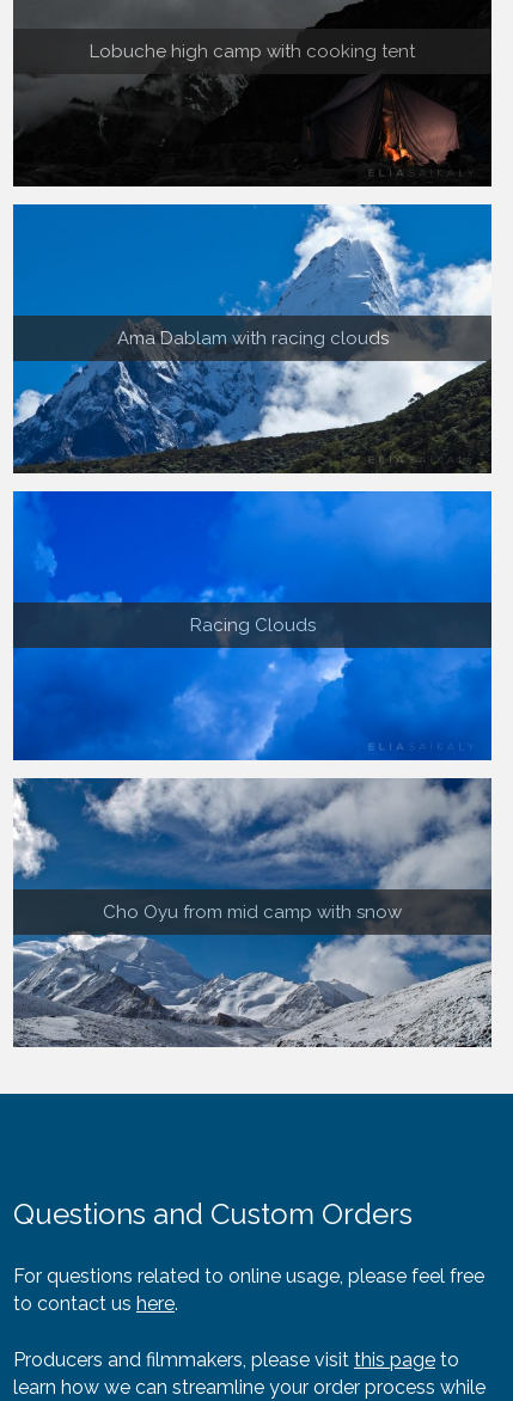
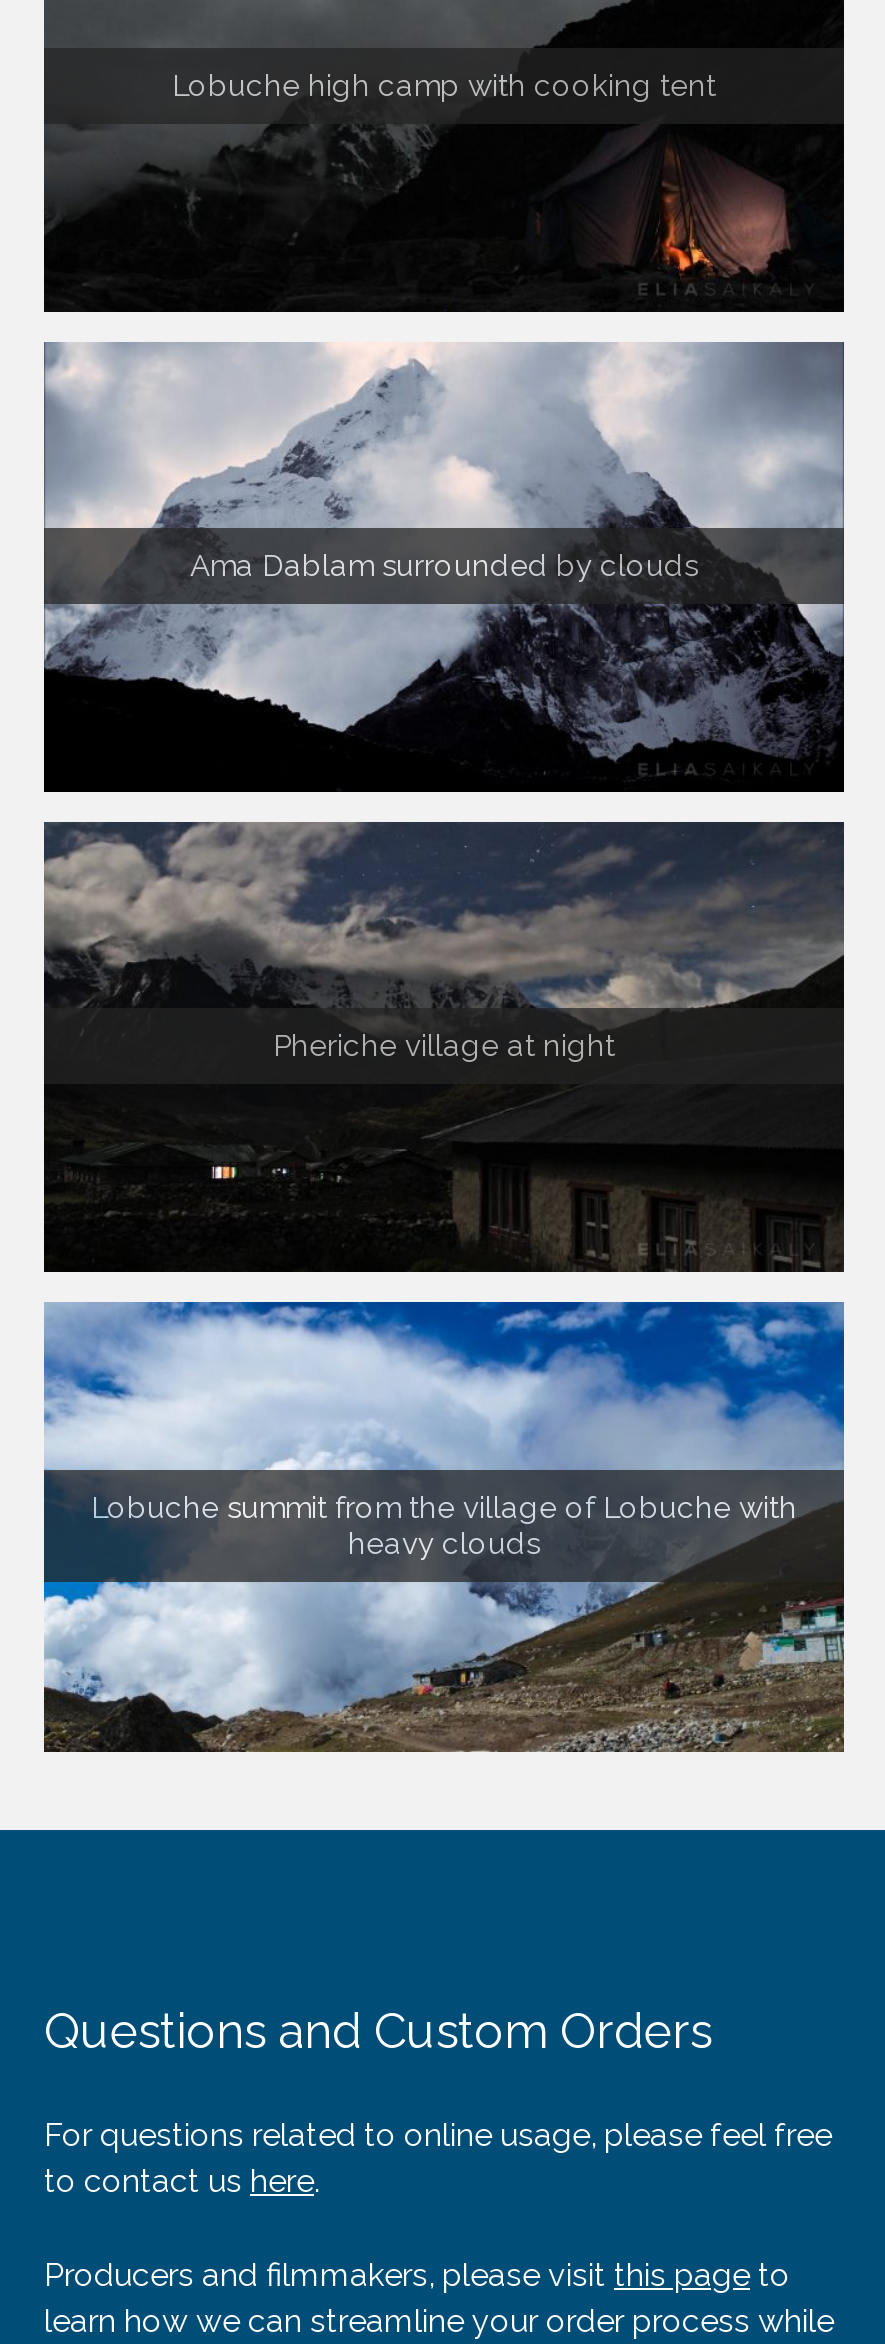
- [image]
- Ama Dablam with racing clouds
+ [image]
+ Ama Dablam surrounded by clouds

- [image]
- Racing Clouds
+ [image]
+ Pheriche village at night

- [image]
- Cho Oyu from mid camp with snow
+ [image]
+ Lobuche summit from the village of Lobuche with
+ heavy clouds

- [image]
+ [image]
